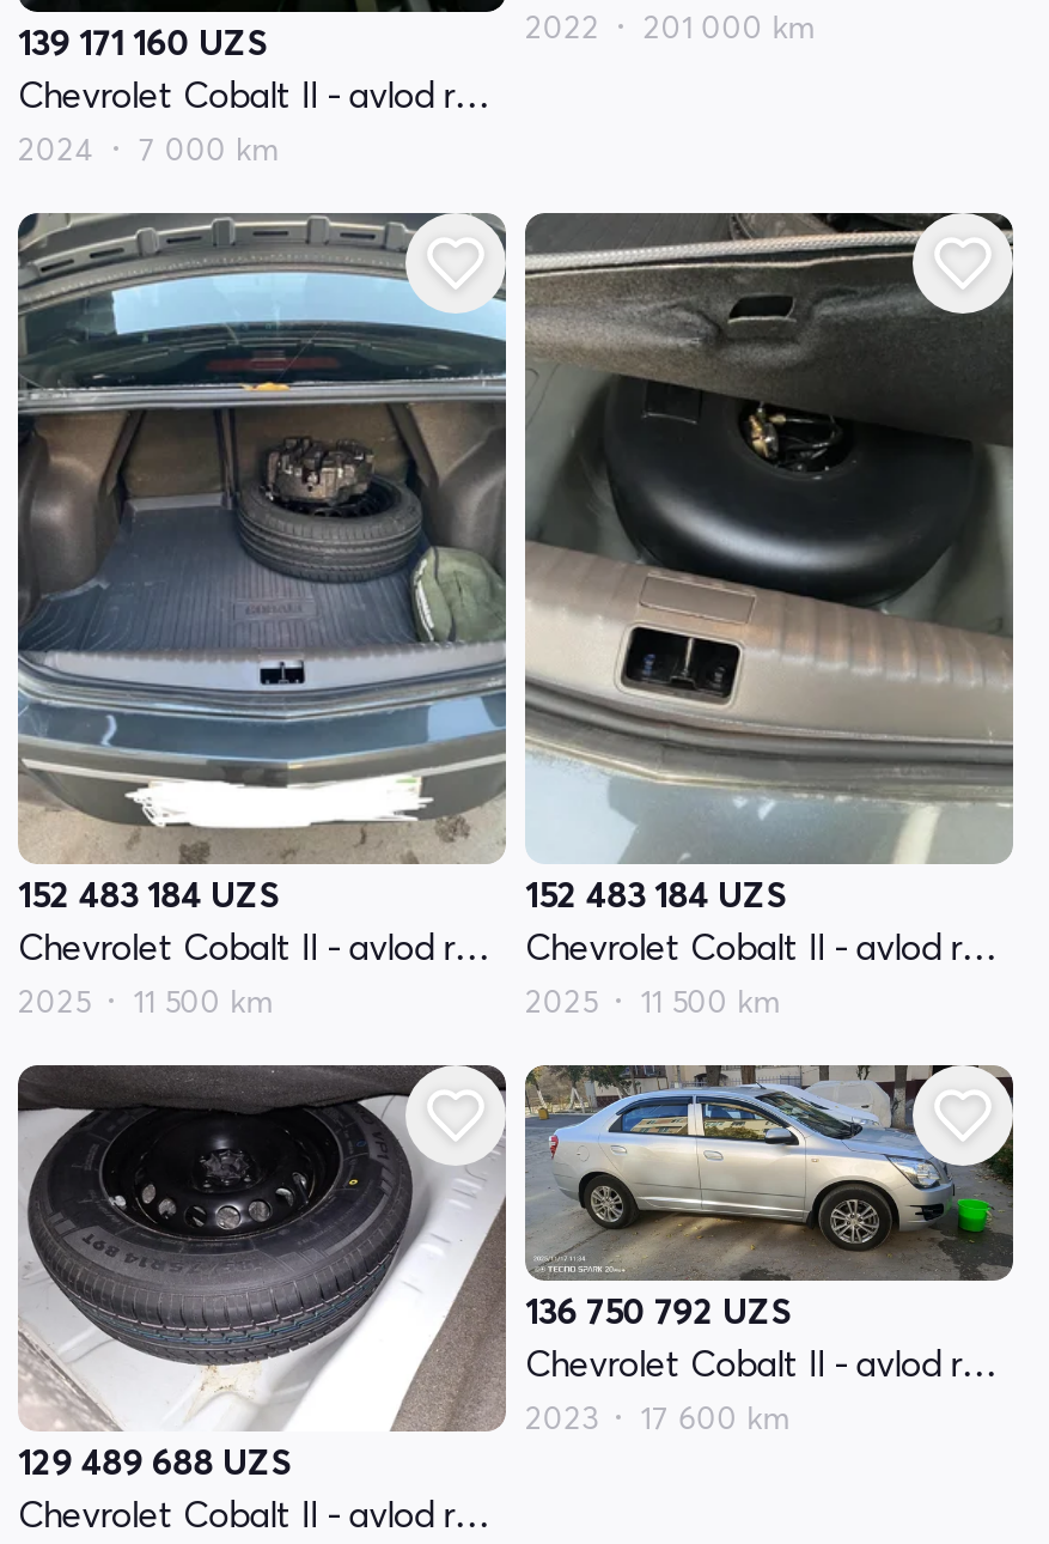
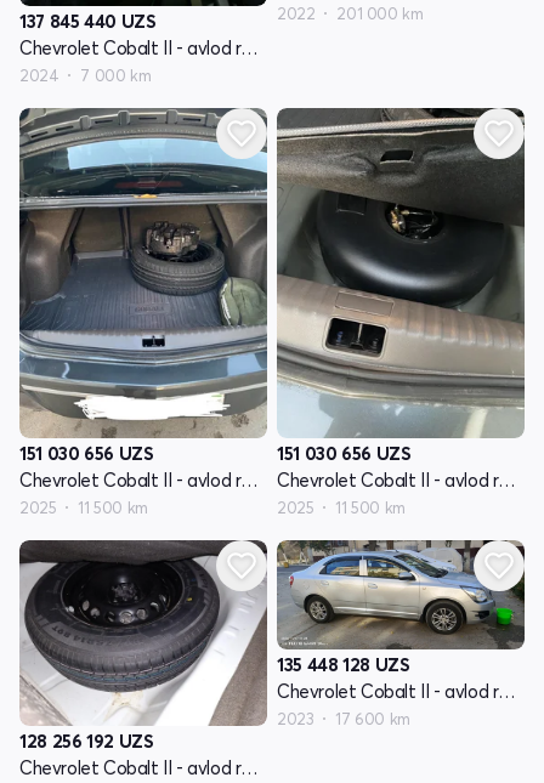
- 139 171 160 UZS
+ 137 845 440 UZS

- 152 483 184 UZS
+ 151 030 656 UZS

- 152 483 184 UZS
+ 151 030 656 UZS

- 136 750 792 UZS
+ 135 448 128 UZS

- 129 489 688 UZS
+ 128 256 192 UZS
